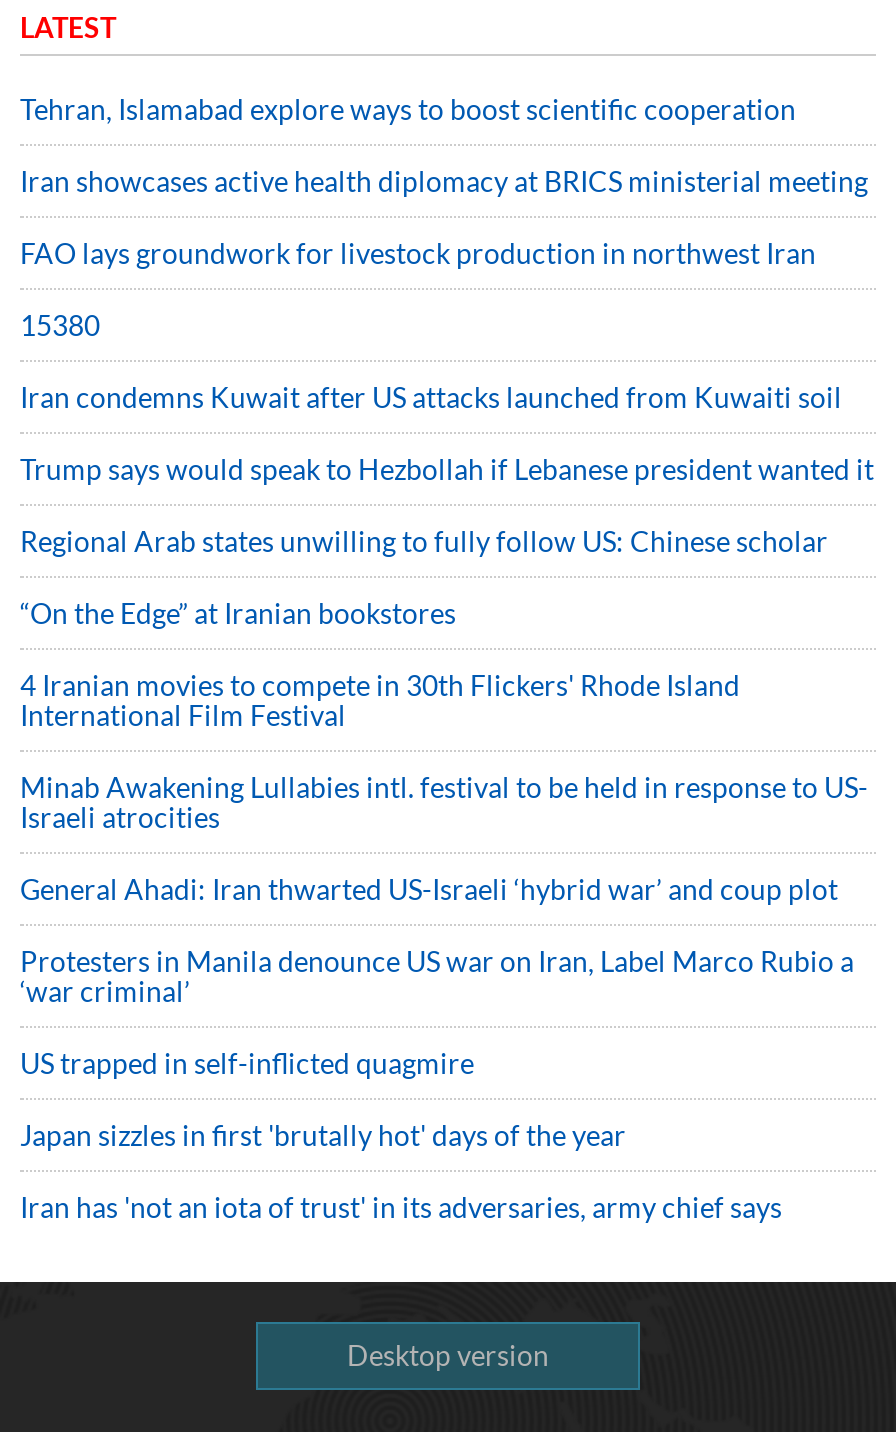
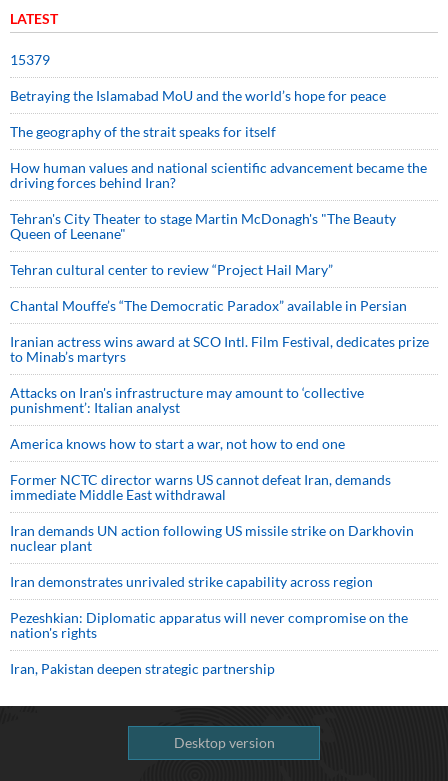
- Tehran, Islamabad explore ways to boost scientific cooperation
+ 15379

- Iran showcases active health diplomacy at BRICS ministerial meeting
+ Betraying the Islamabad MoU and the world’s hope for peace

- FAO lays groundwork for livestock production in northwest Iran
+ The geography of the strait speaks for itself

- 15380
+ How human values and national scientific advancement became the
+ driving forces behind Iran?

- Iran condemns Kuwait after US attacks launched from Kuwaiti soil
+ Tehran's City Theater to stage Martin McDonagh's "The Beauty
+ Queen of Leenane"

- Trump says would speak to Hezbollah if Lebanese president wanted it
+ Tehran cultural center to review “Project Hail Mary”

- Regional Arab states unwilling to fully follow US: Chinese scholar
+ Chantal Mouffe’s “The Democratic Paradox” available in Persian

- “On the Edge” at Iranian bookstores
+ Iranian actress wins award at SCO Intl. Film Festival, dedicates prize
+ to Minab’s martyrs

- 4 Iranian movies to compete in 30th Flickers' Rhode Island
- International Film Festival
+ Attacks on Iran's infrastructure may amount to ‘collective
+ punishment’: Italian analyst

- Minab Awakening Lullabies intl. festival to be held in response to US-
- Israeli atrocities
+ America knows how to start a war, not how to end one

- General Ahadi: Iran thwarted US-Israeli ‘hybrid war’ and coup plot
+ Former NCTC director warns US cannot defeat Iran, demands
+ immediate Middle East withdrawal

- Protesters in Manila denounce US war on Iran, Label Marco Rubio a
- ‘war criminal’
+ Iran demands UN action following US missile strike on Darkhovin
+ nuclear plant

- US trapped in self-inflicted quagmire
+ Iran demonstrates unrivaled strike capability across region

- Japan sizzles in first 'brutally hot' days of the year
+ Pezeshkian: Diplomatic apparatus will never compromise on the
+ nation's rights

- Iran has 'not an iota of trust' in its adversaries, army chief says
+ Iran, Pakistan deepen strategic partnership
